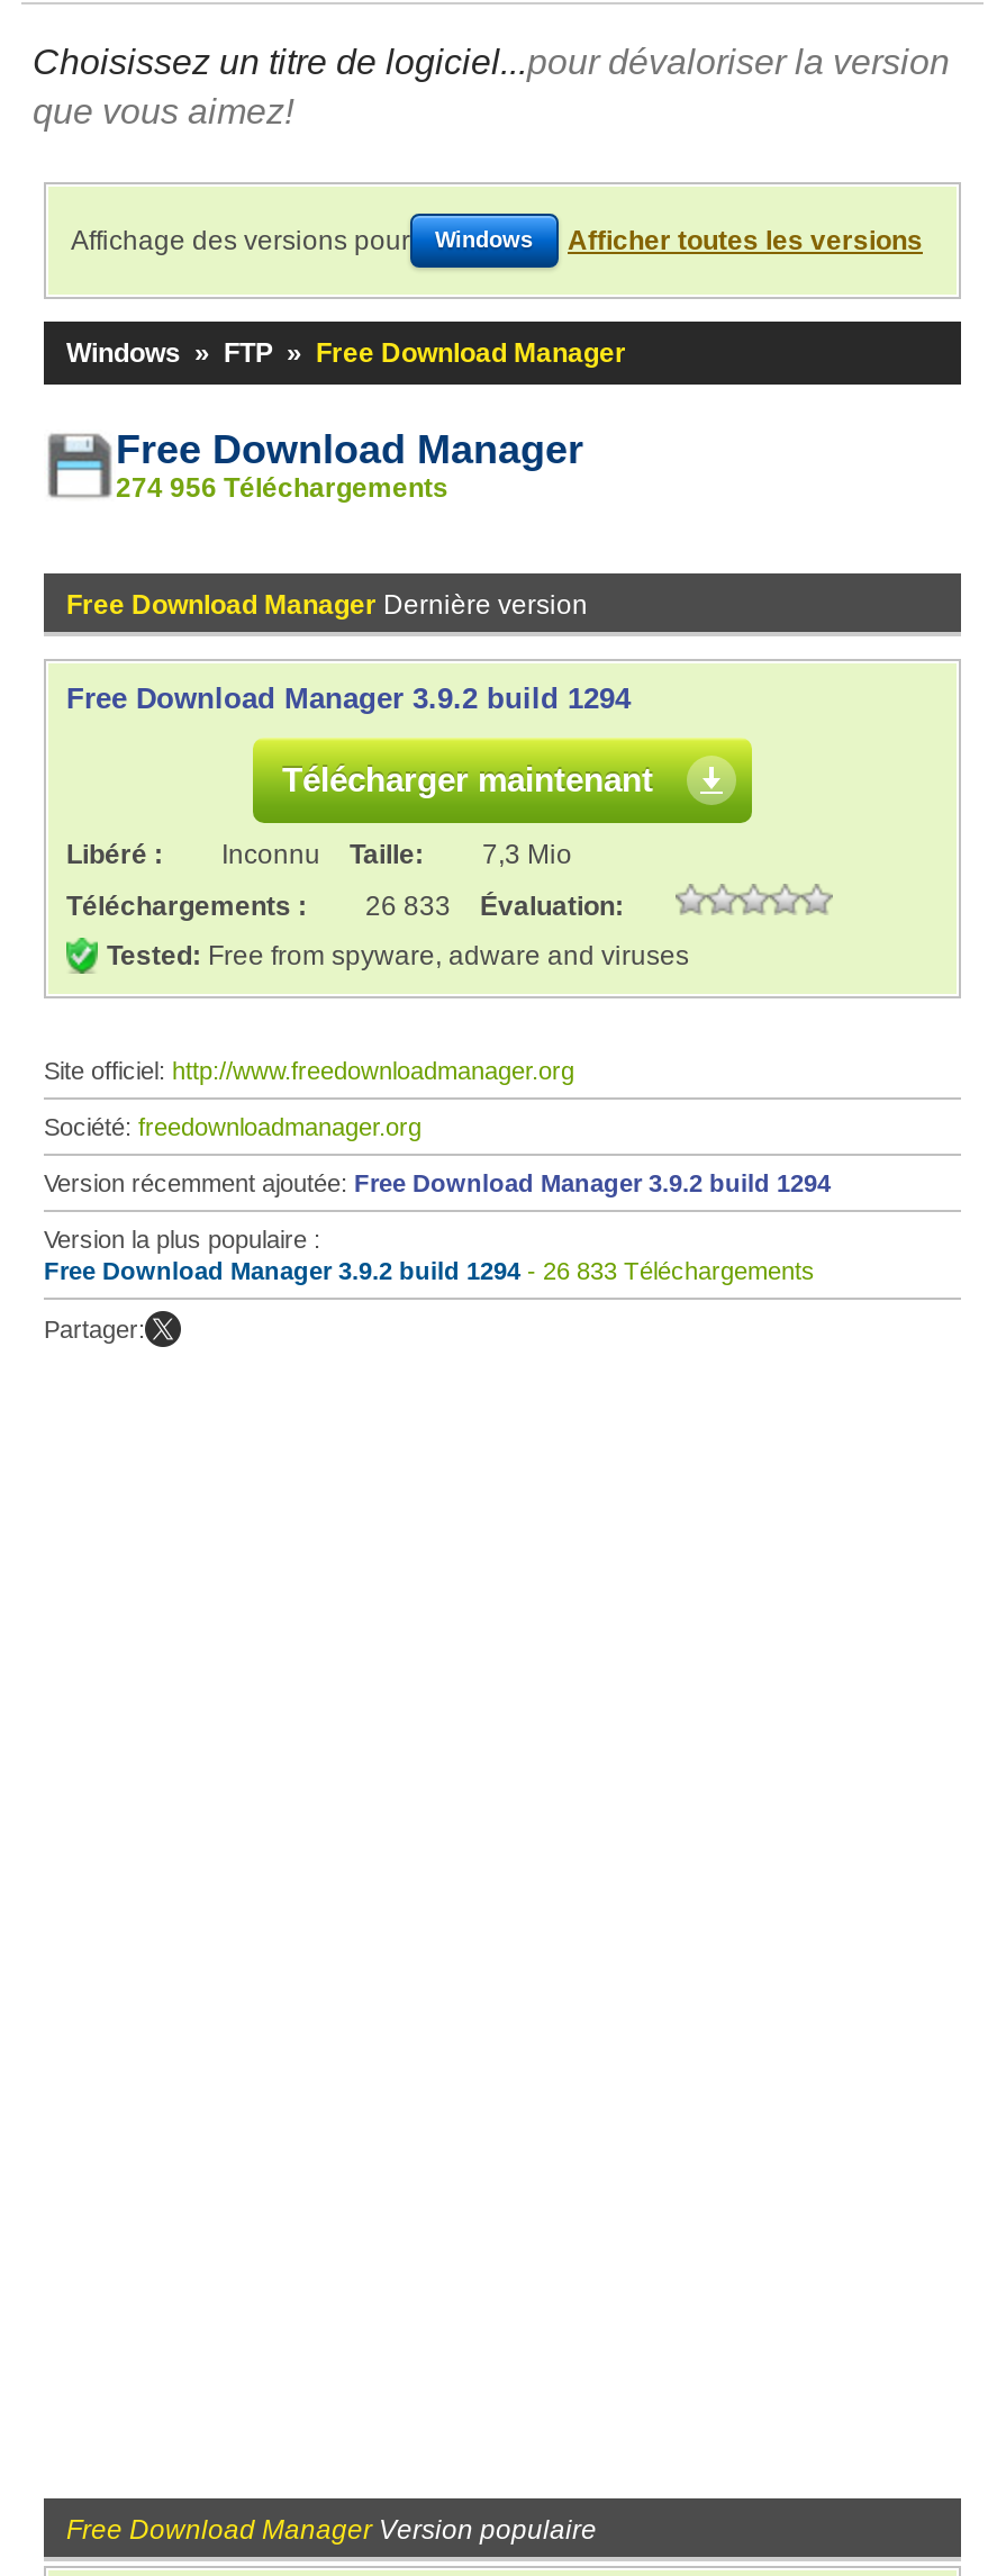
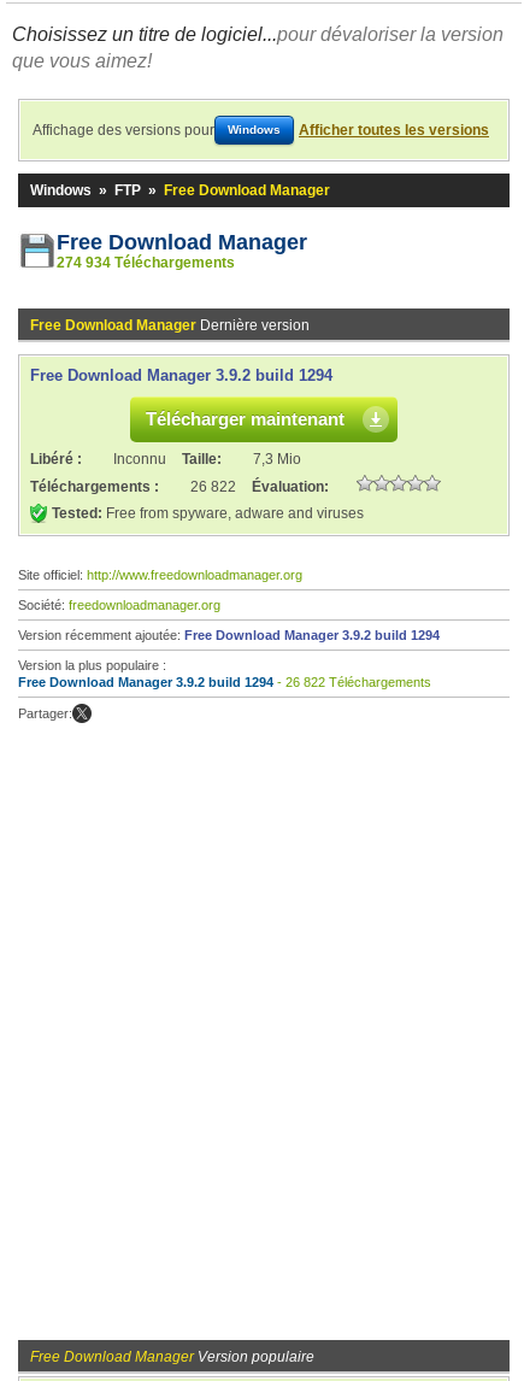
- 274 956 Téléchargements
+ 274 934 Téléchargements

- Téléchargements : 26 833 Évaluation:
+ Téléchargements : 26 822 Évaluation:

- Free Download Manager 3.9.2 build 1294 - 26 833 Téléchargements
+ Free Download Manager 3.9.2 build 1294 - 26 822 Téléchargements
